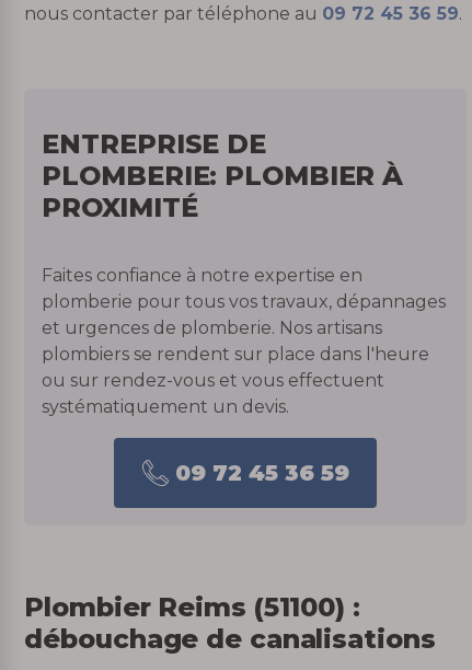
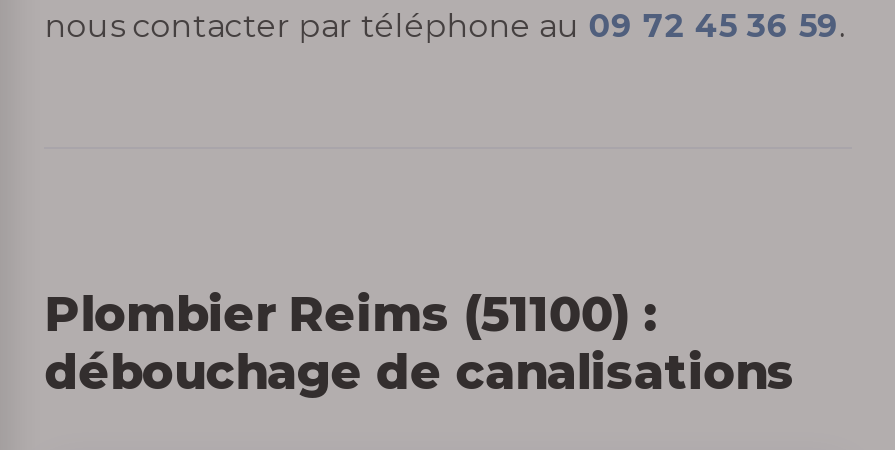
- ENTREPRISE DE
- PLOMBERIE: PLOMBIER À
- PROXIMITÉ
- Faites confiance à notre expertise en
- plomberie pour tous vos travaux, dépannages
- et urgences de plomberie. Nos artisans
- plombiers se rendent sur place dans l'heure
- ou sur rendez-vous et vous effectuent
- systématiquement un devis.
- 09 72 45 36 59
